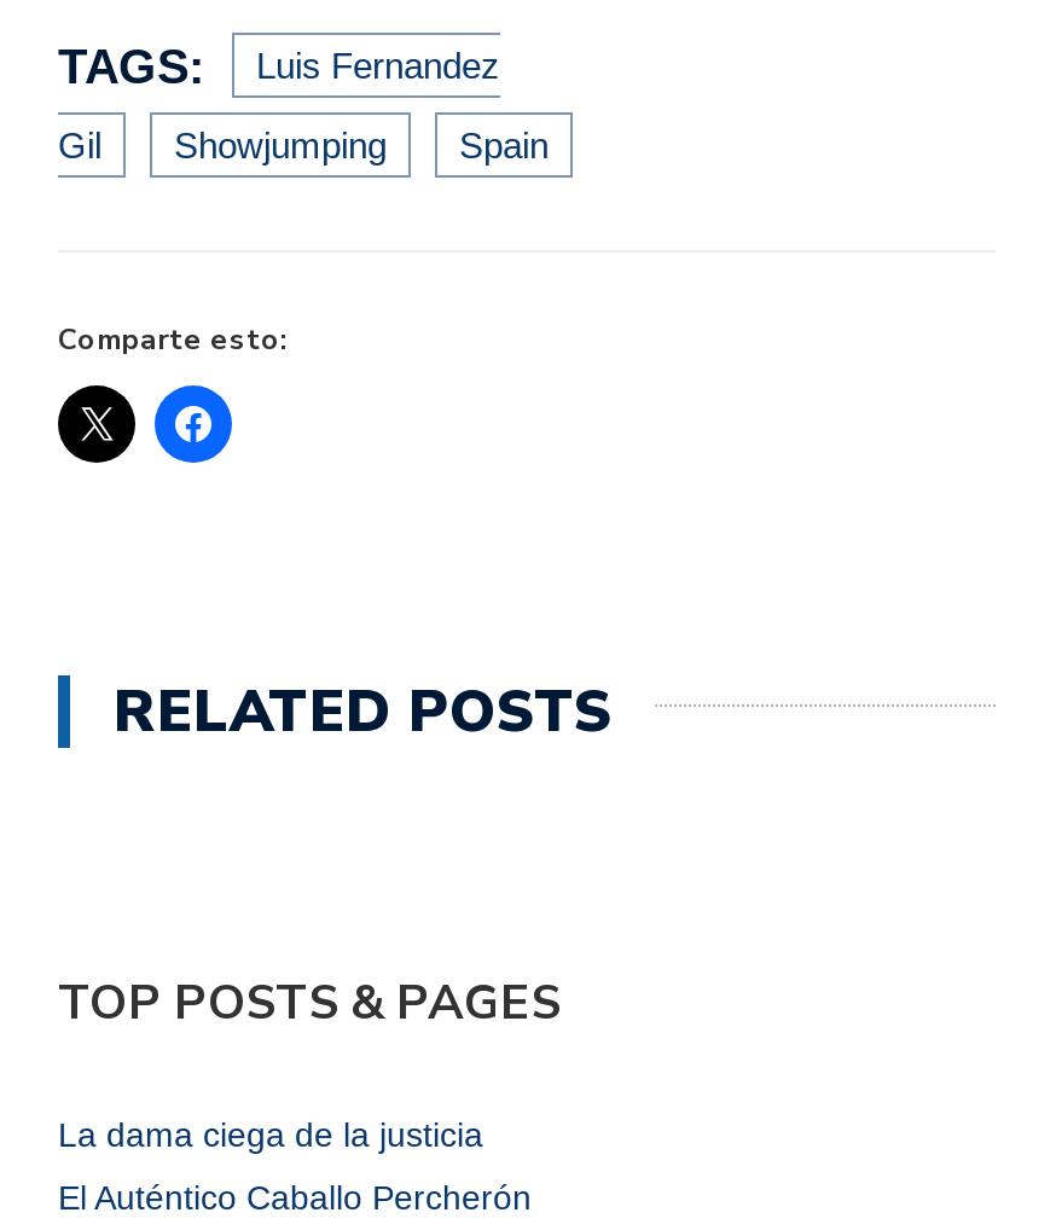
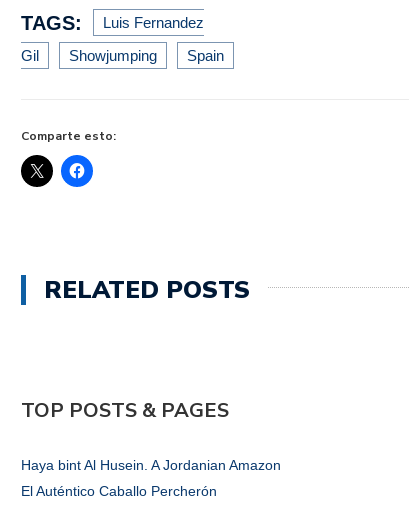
- La dama ciega de la justicia
+ Haya bint Al Husein. A Jordanian Amazon
